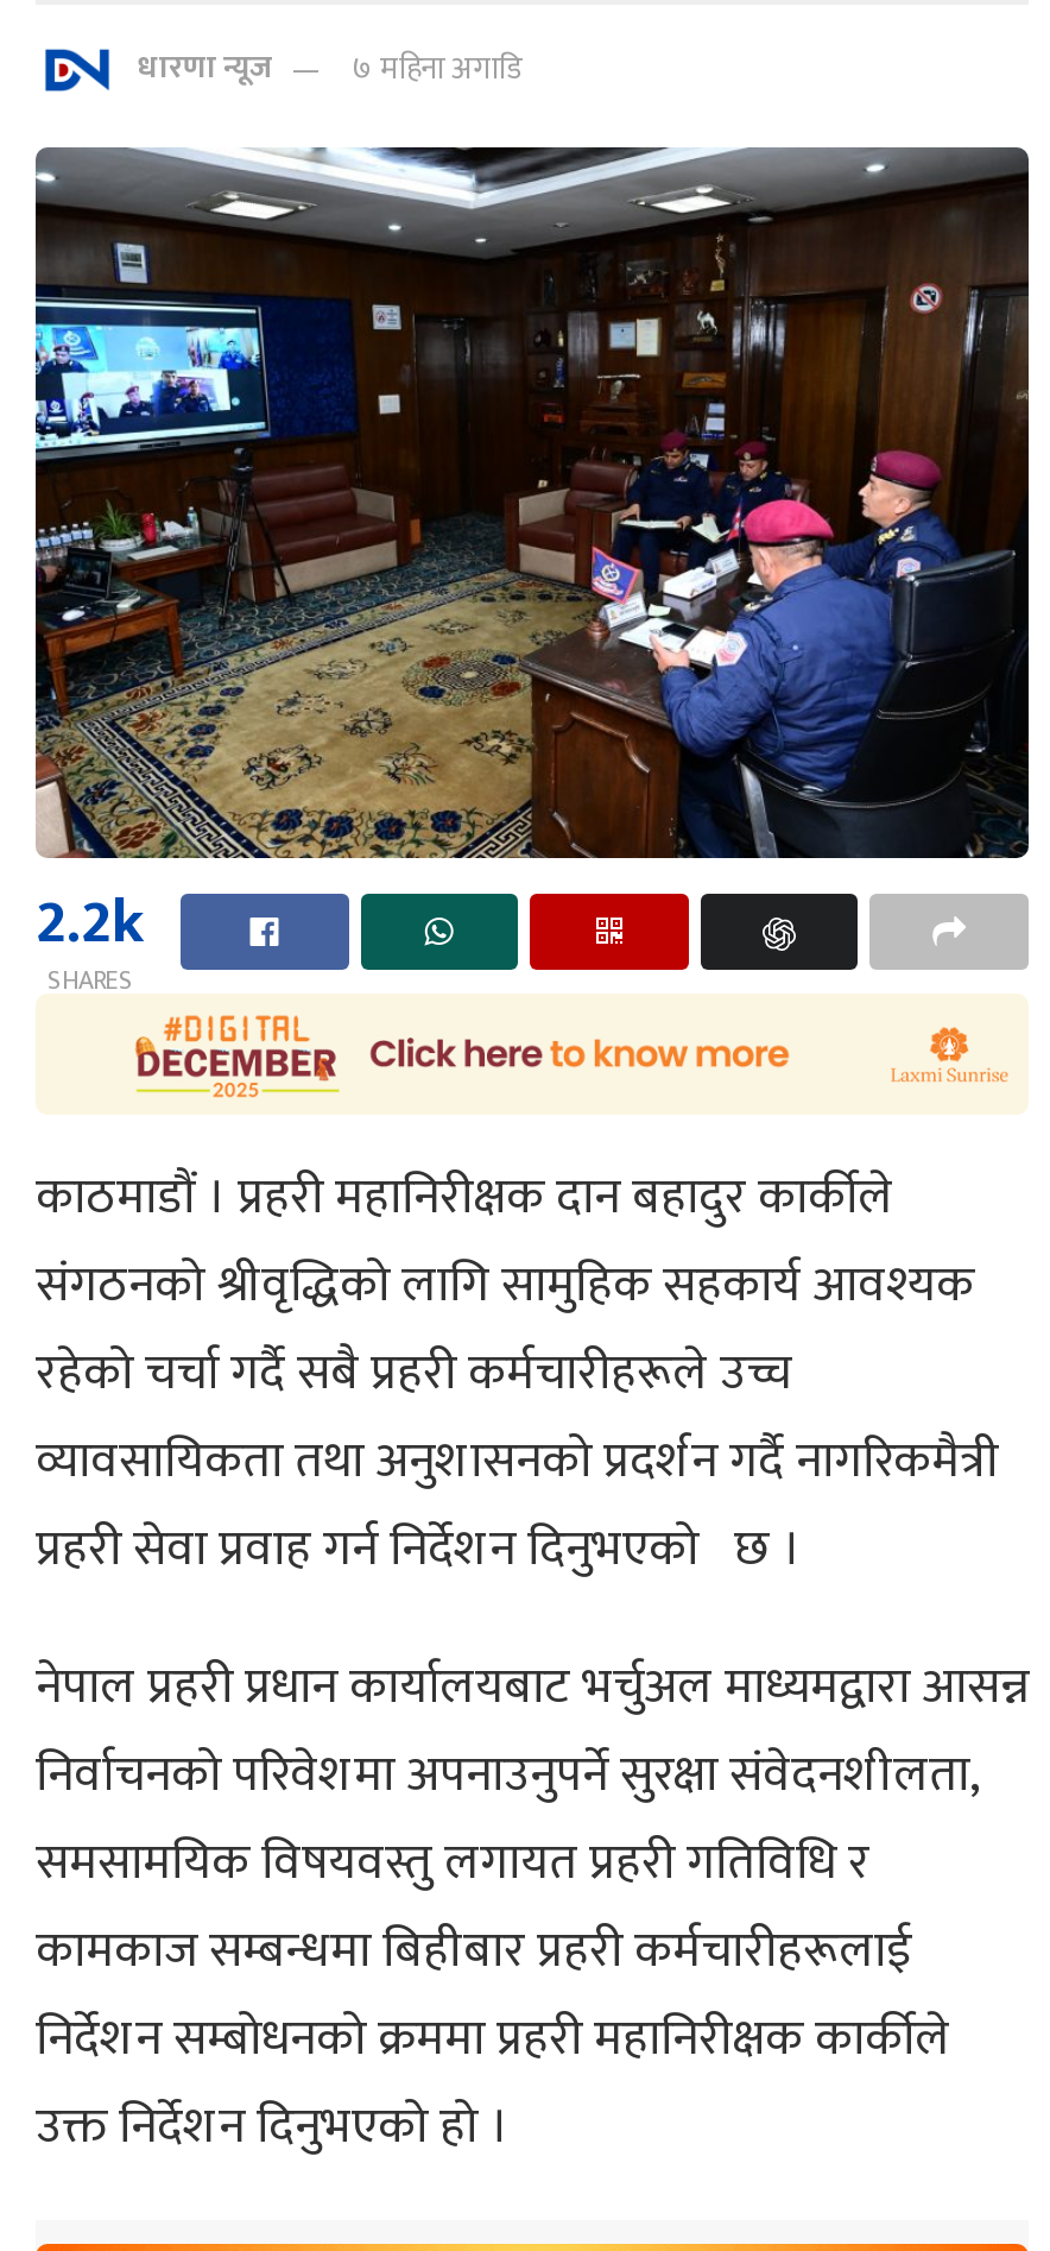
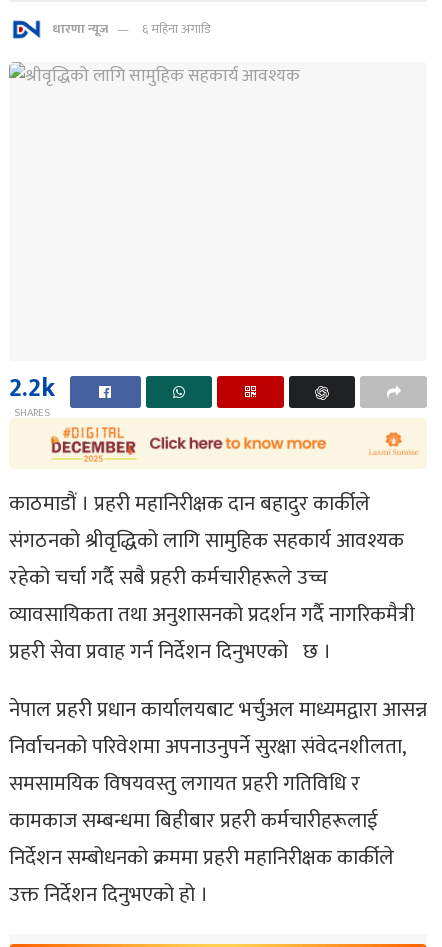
- धारणा न्यूज ७ महिना अगाडि
+ धारणा न्यूज ६ महिना अगाडि

- [image]
